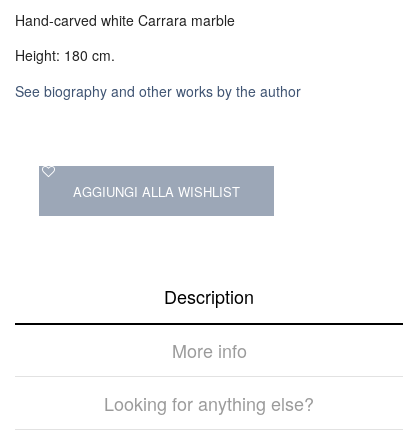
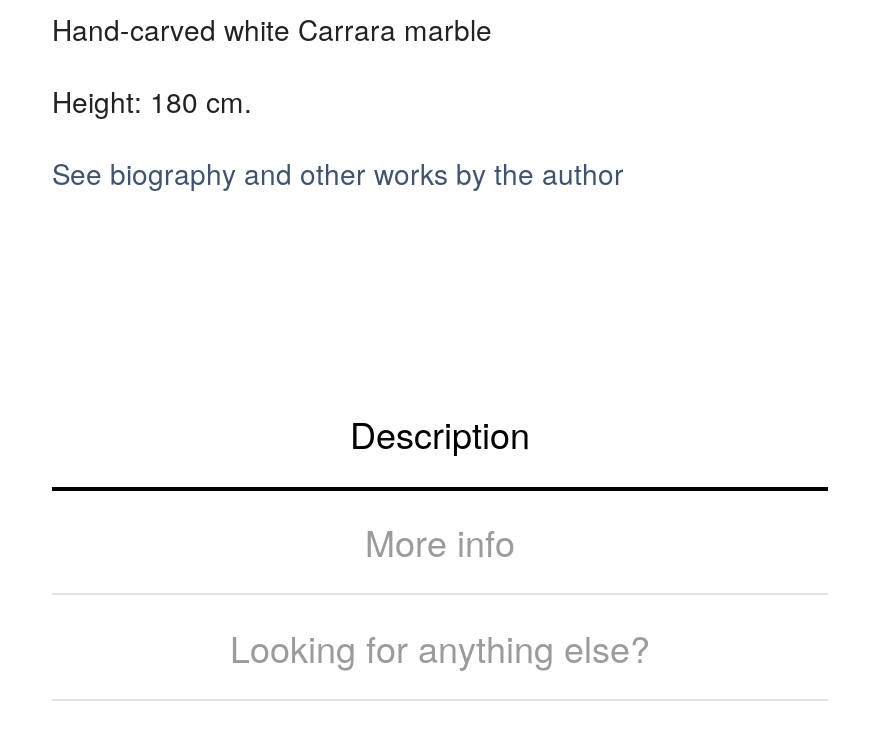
- AGGIUNGI ALLA WISHLIST
